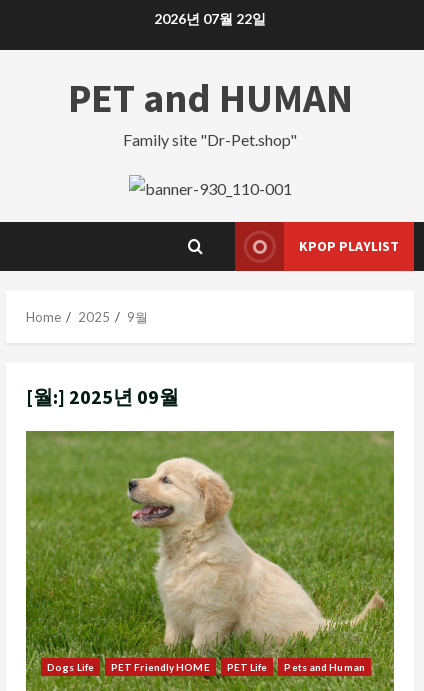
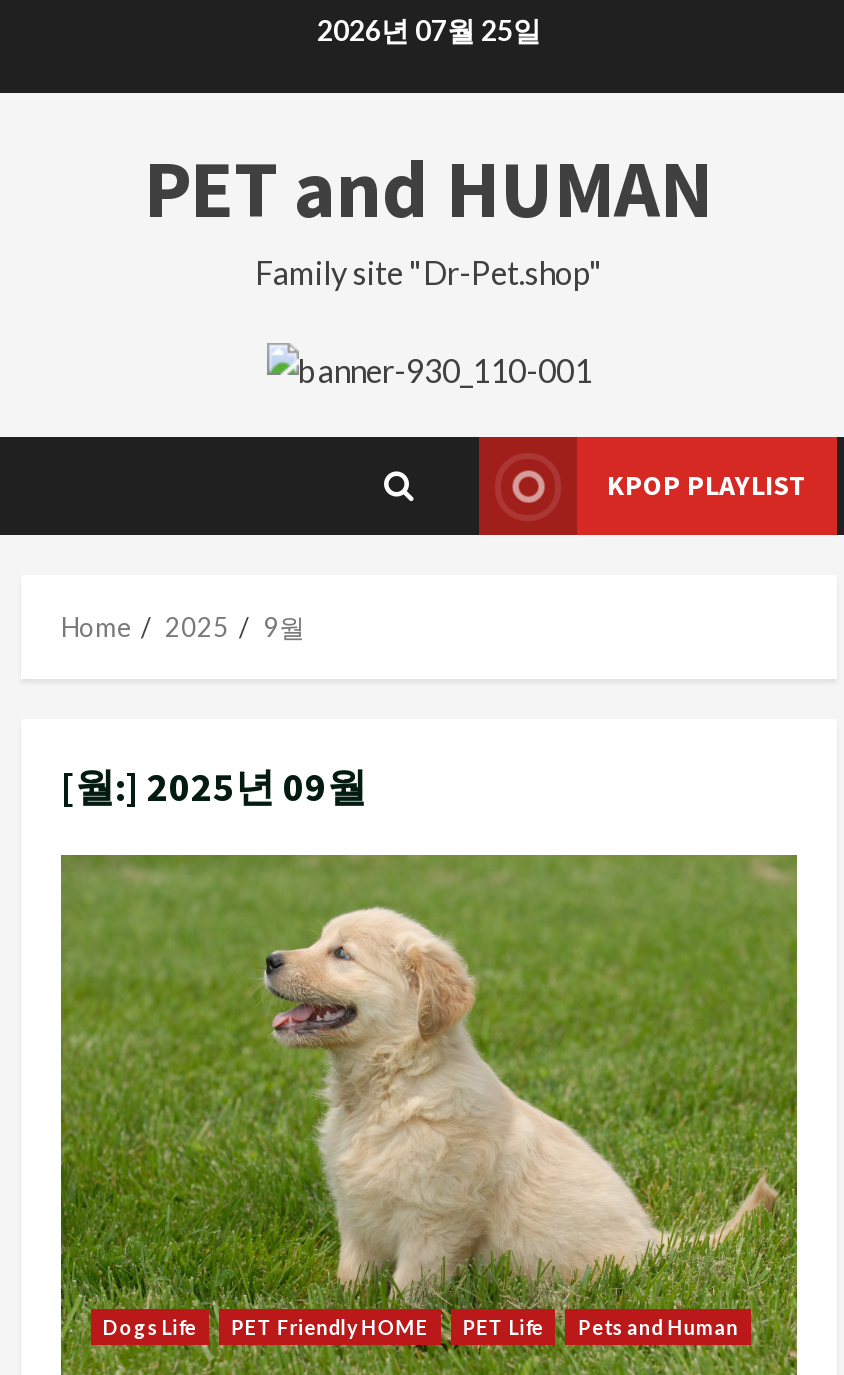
- 2026년 07월 22일
+ 2026년 07월 25일
